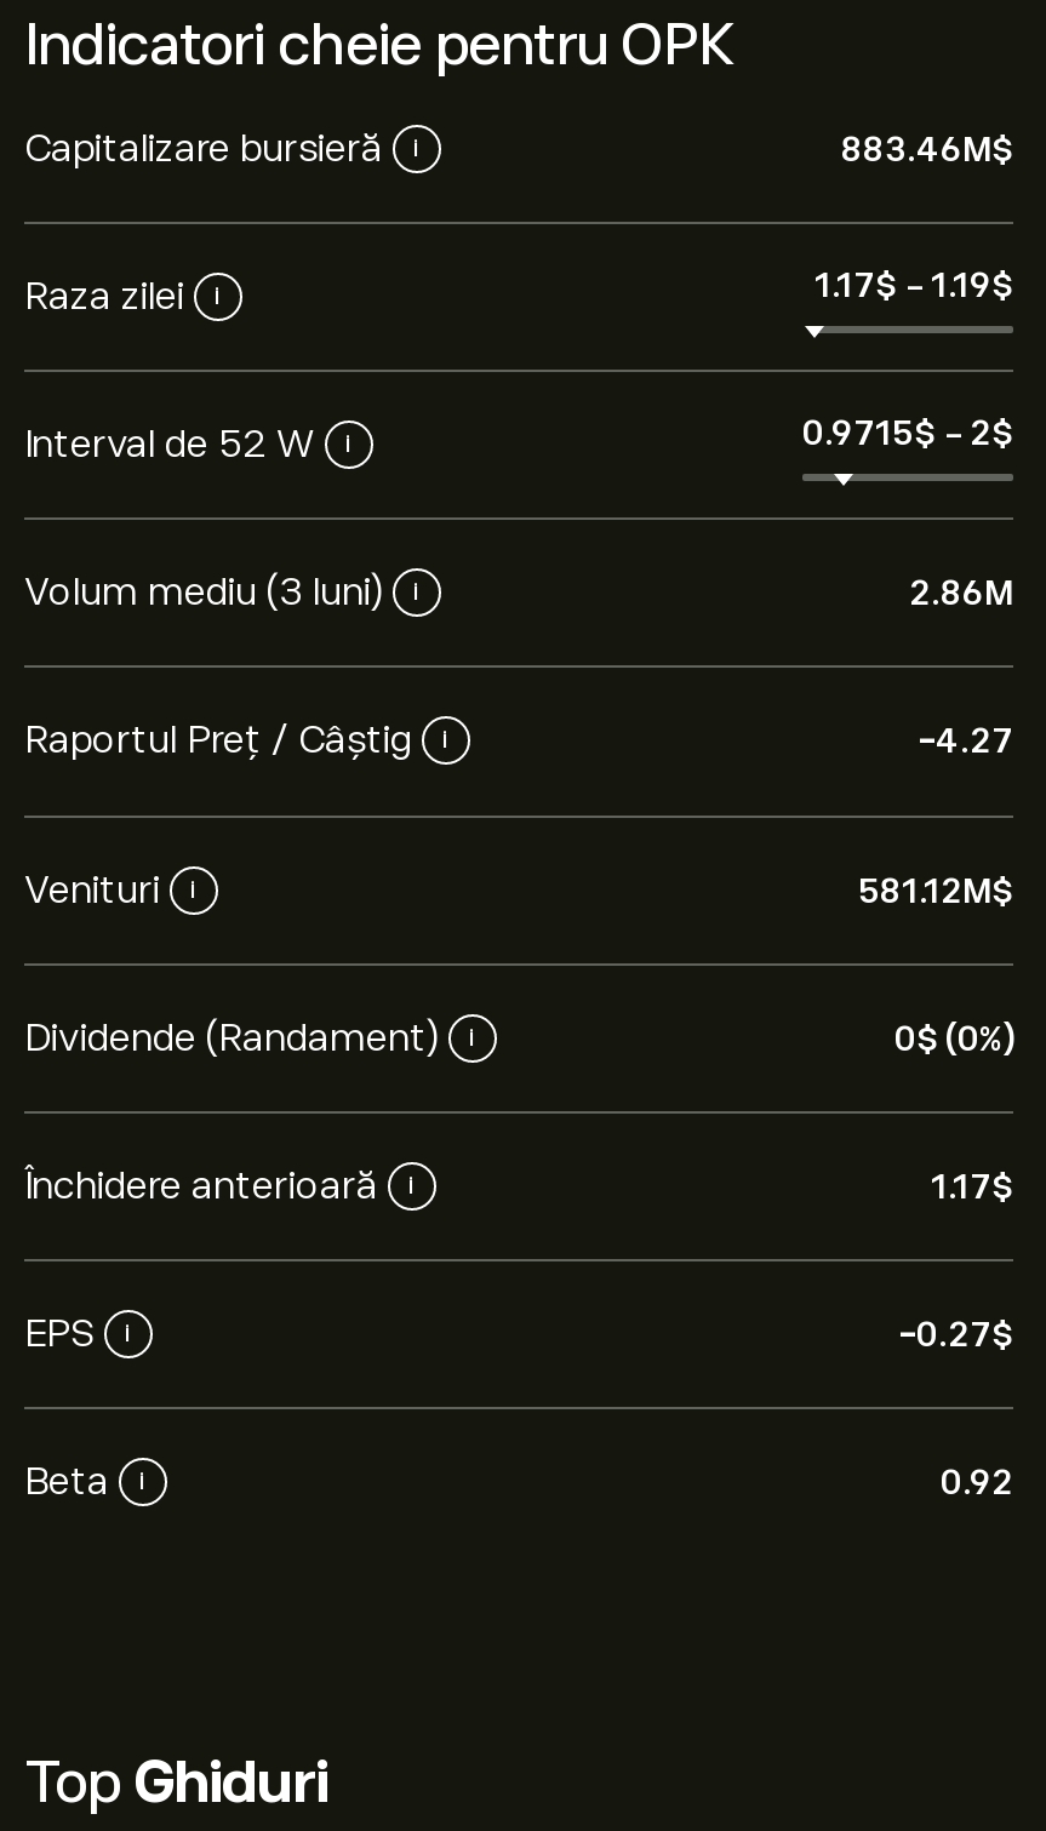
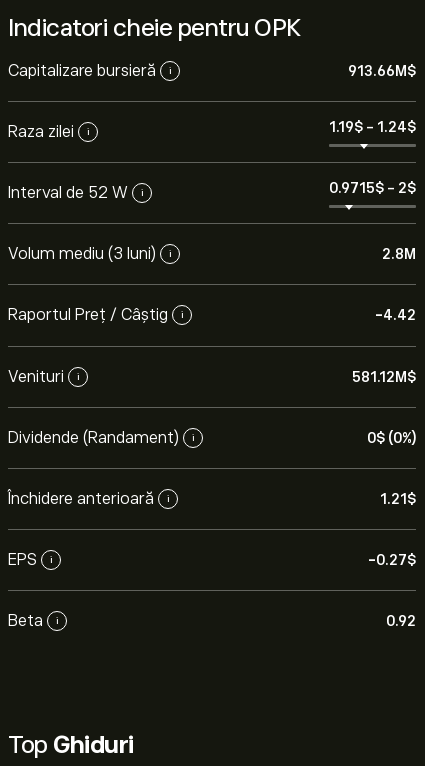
- 883.46M$
+ 913.66M$

- 1.17$- 1.19$
+ 1.19$- 1.24$

- 2.86M
+ 2.8M

- -4.27
+ -4.42

- 1.17$
+ 1.21$
